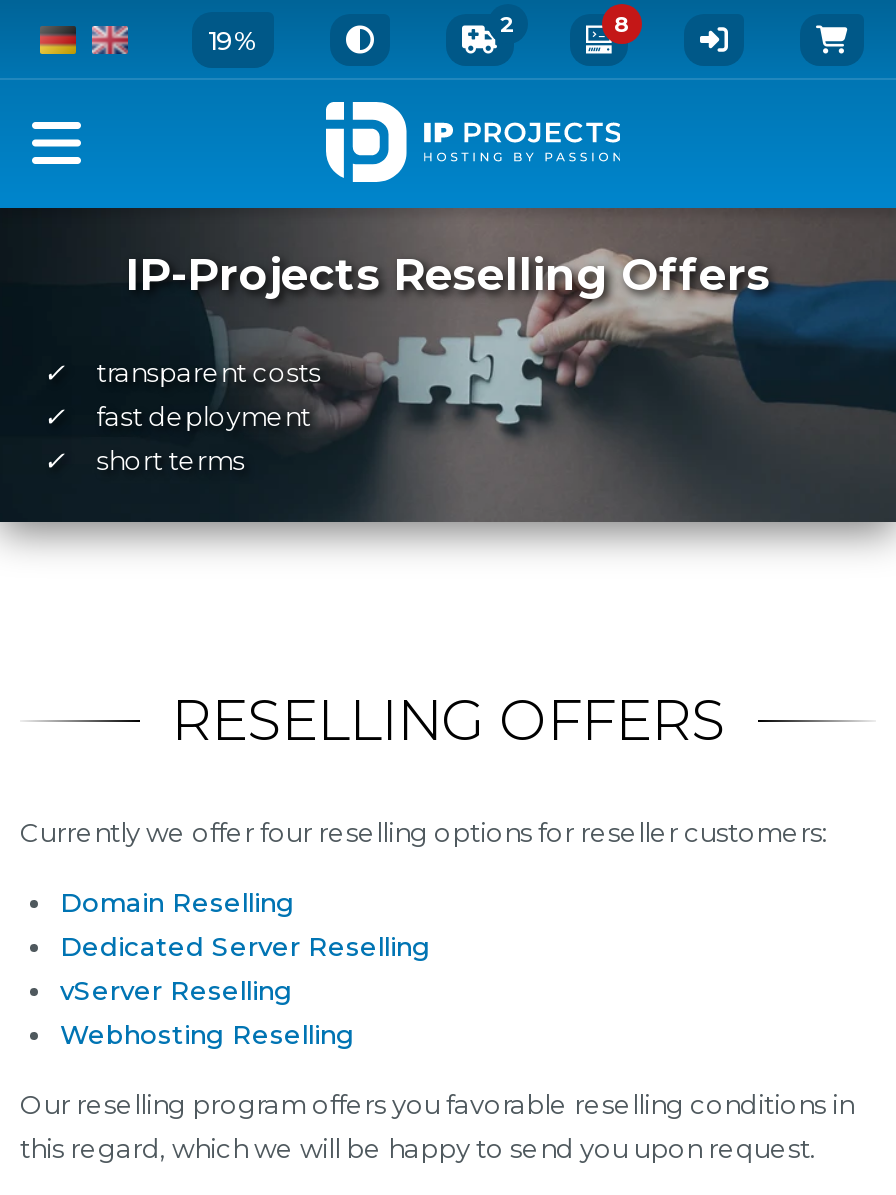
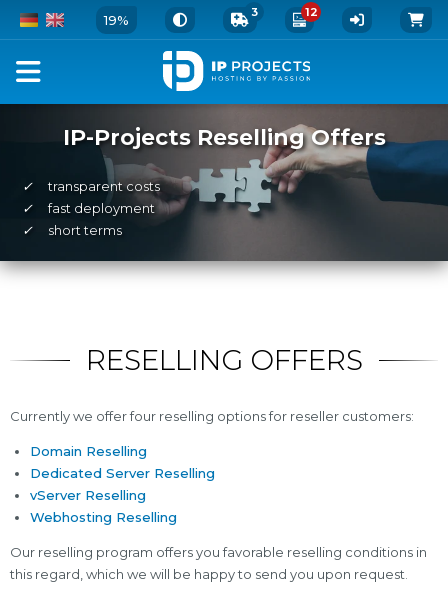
- 2
+ 3

- 8
+ 12
